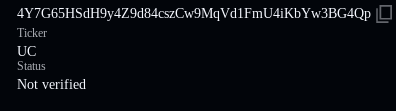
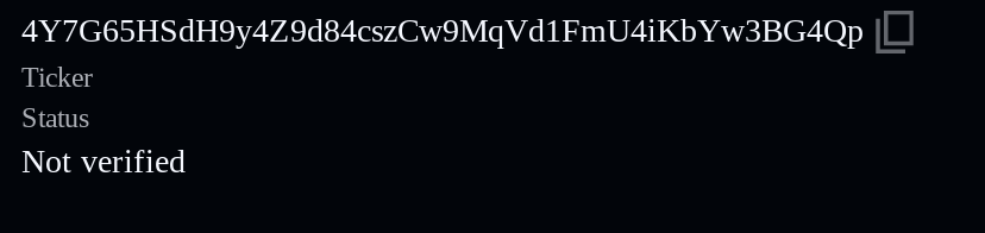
- UC
